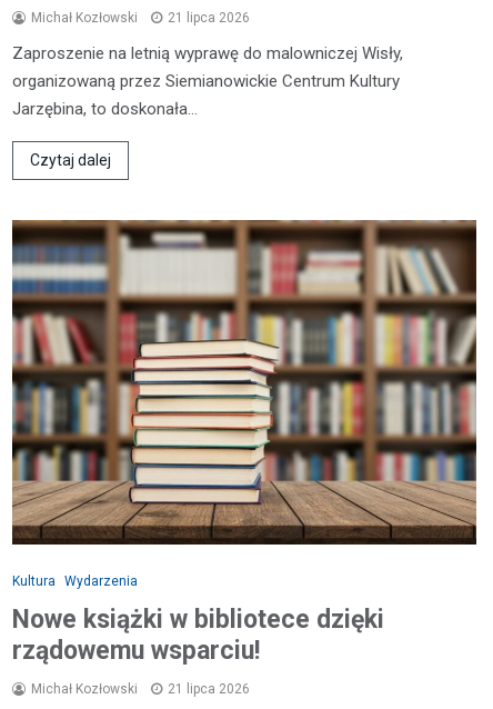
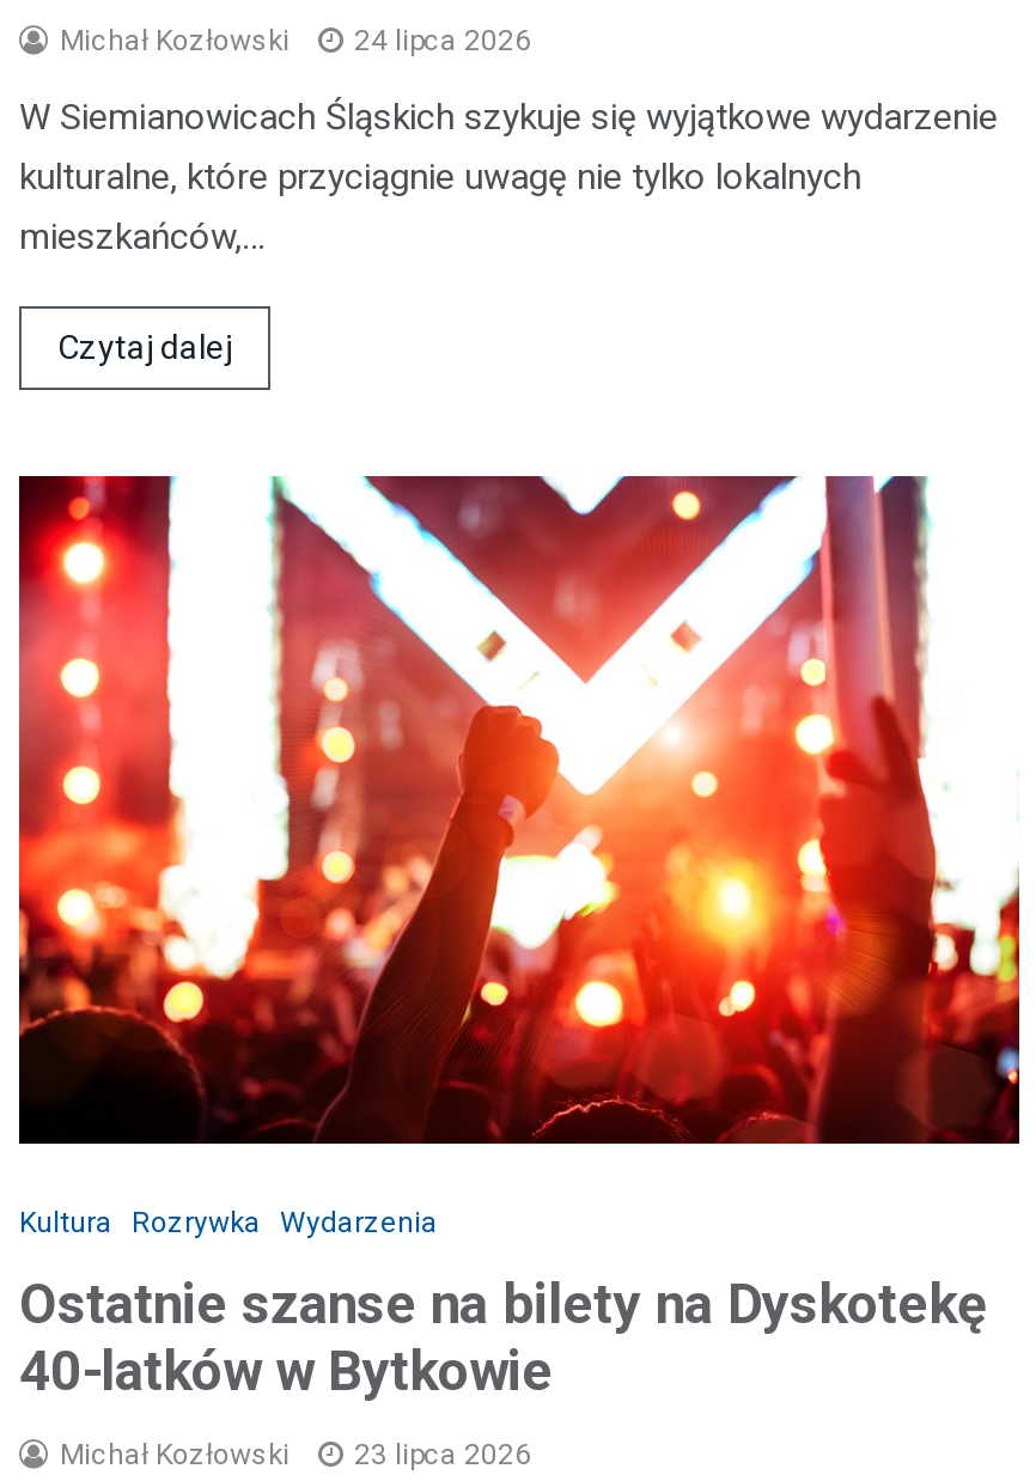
- Michał Kozłowski 21 lipca 2026
+ Michał Kozłowski 24 lipca 2026

- Zaproszenie na letnią wyprawę do malowniczej Wisły,
- organizowaną przez Siemianowickie Centrum Kultury
- Jarzębina, to doskonała…
+ W Siemianowicach Śląskich szykuje się wyjątkowe wydarzenie
+ kulturalne, które przyciągnie uwagę nie tylko lokalnych
+ mieszkańców,…

- [image]
- Kultura Wydarzenia
+ [image]
+ Kultura Rozrywka Wydarzenia

- Nowe książki w bibliotece dzięki
- rządowemu wsparciu!
+ Ostatnie szanse na bilety na Dyskotekę
+ 40-latków w Bytkowie

- Michał Kozłowski 21 lipca 2026
+ Michał Kozłowski 23 lipca 2026
